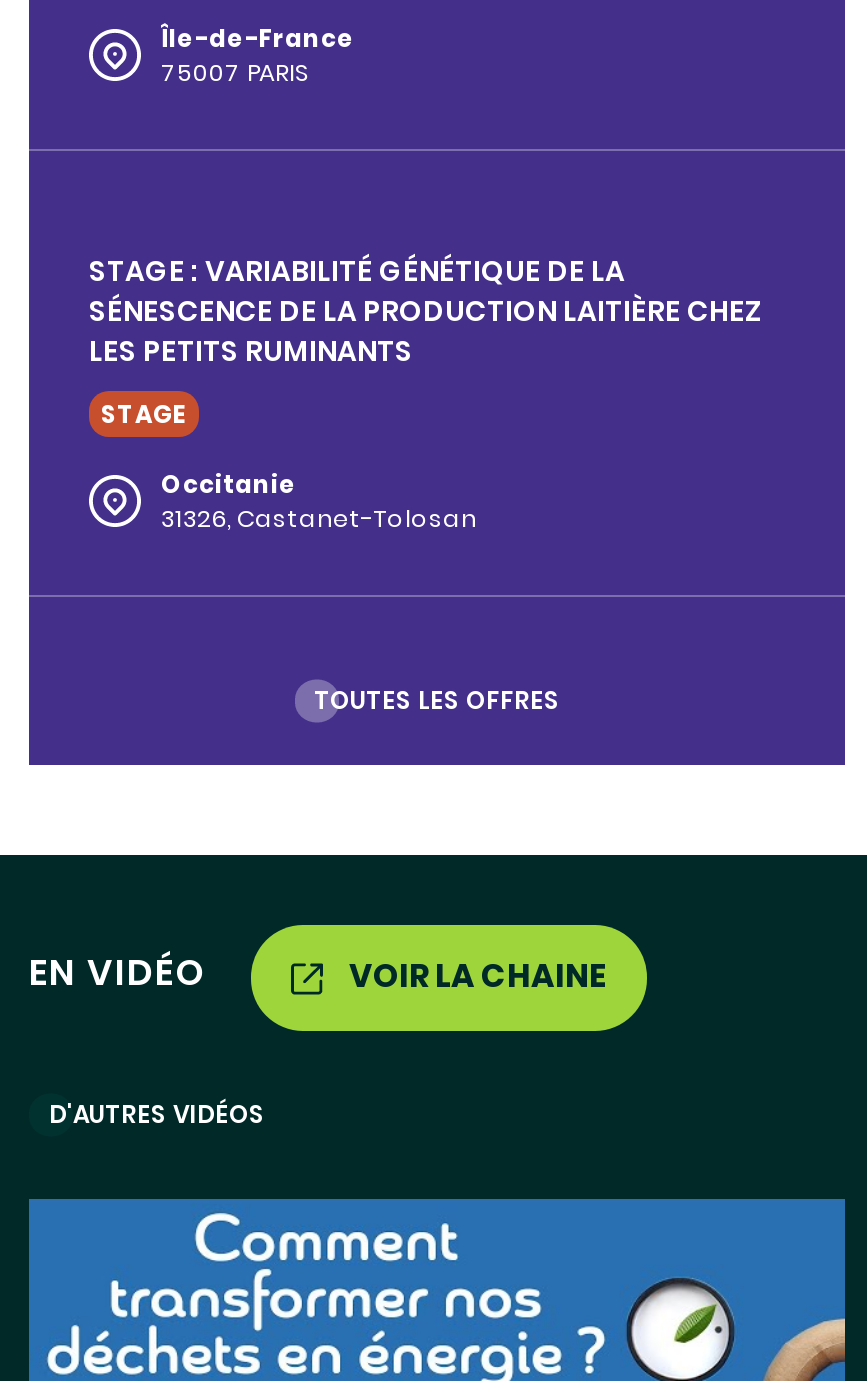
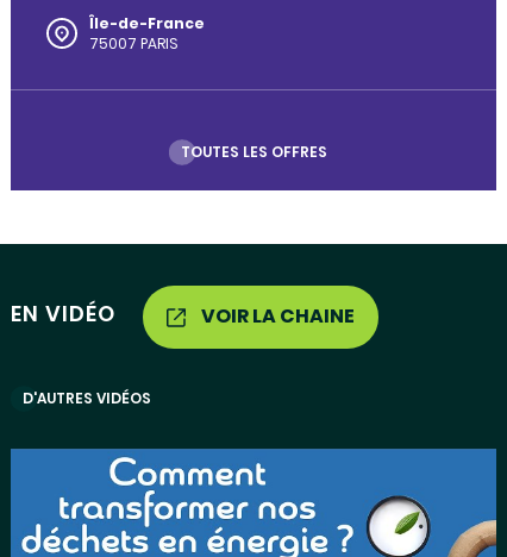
- STAGE : VARIABILITÉ GÉNÉTIQUE DE LA
- SÉNESCENCE DE LA PRODUCTION LAITIÈRE CHEZ
- LES PETITS RUMINANTS
- STAGE
- Occitanie
- 31326, Castanet-Tolosan
